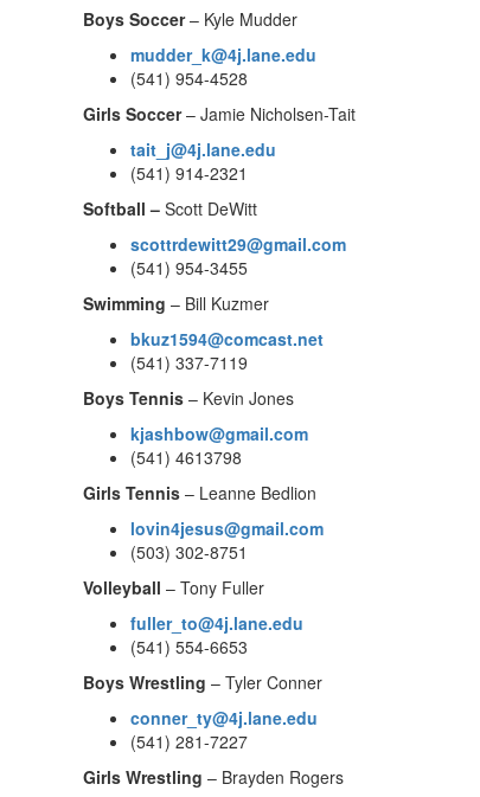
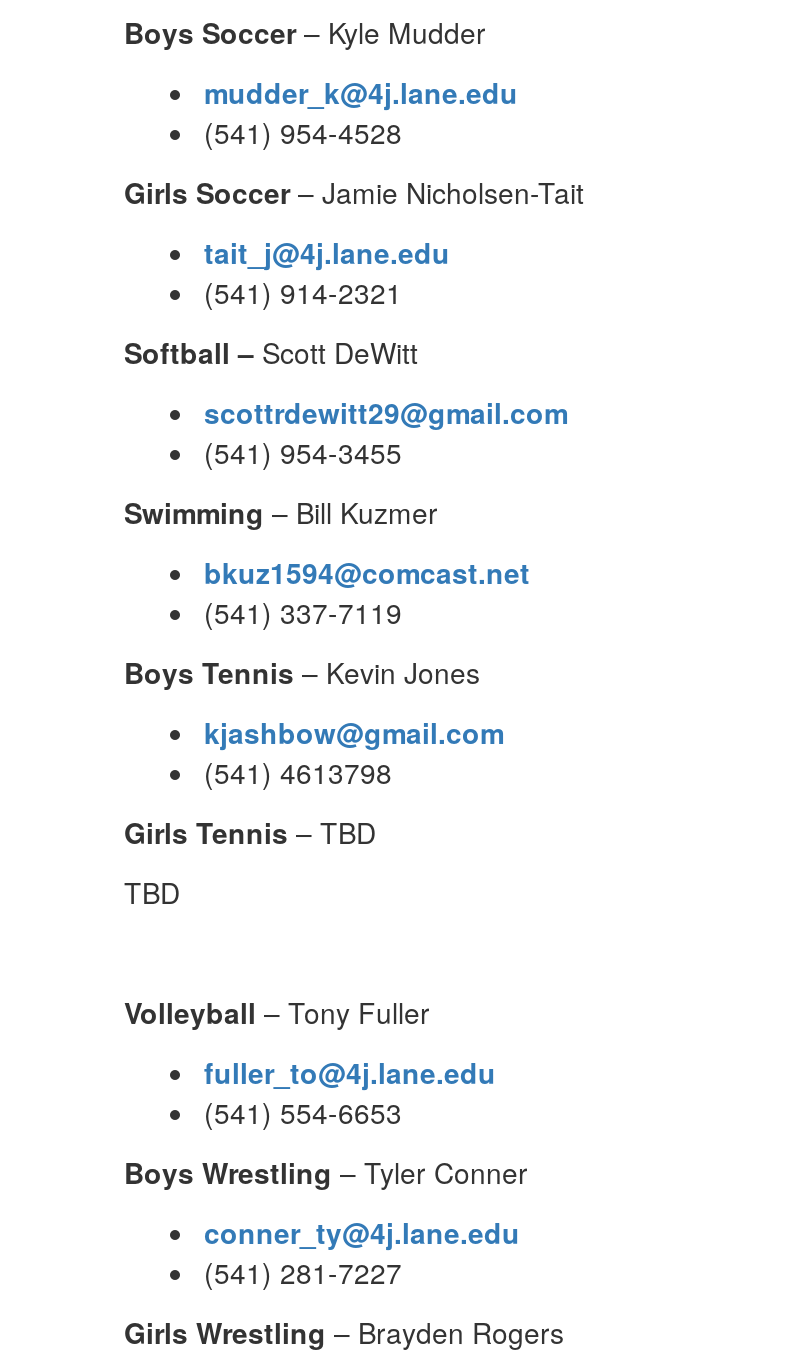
- Girls Tennis – Leanne Bedlion
+ Girls Tennis – TBD

- lovin4jesus@gmail.com
- (503) 302-8751
+ TBD
